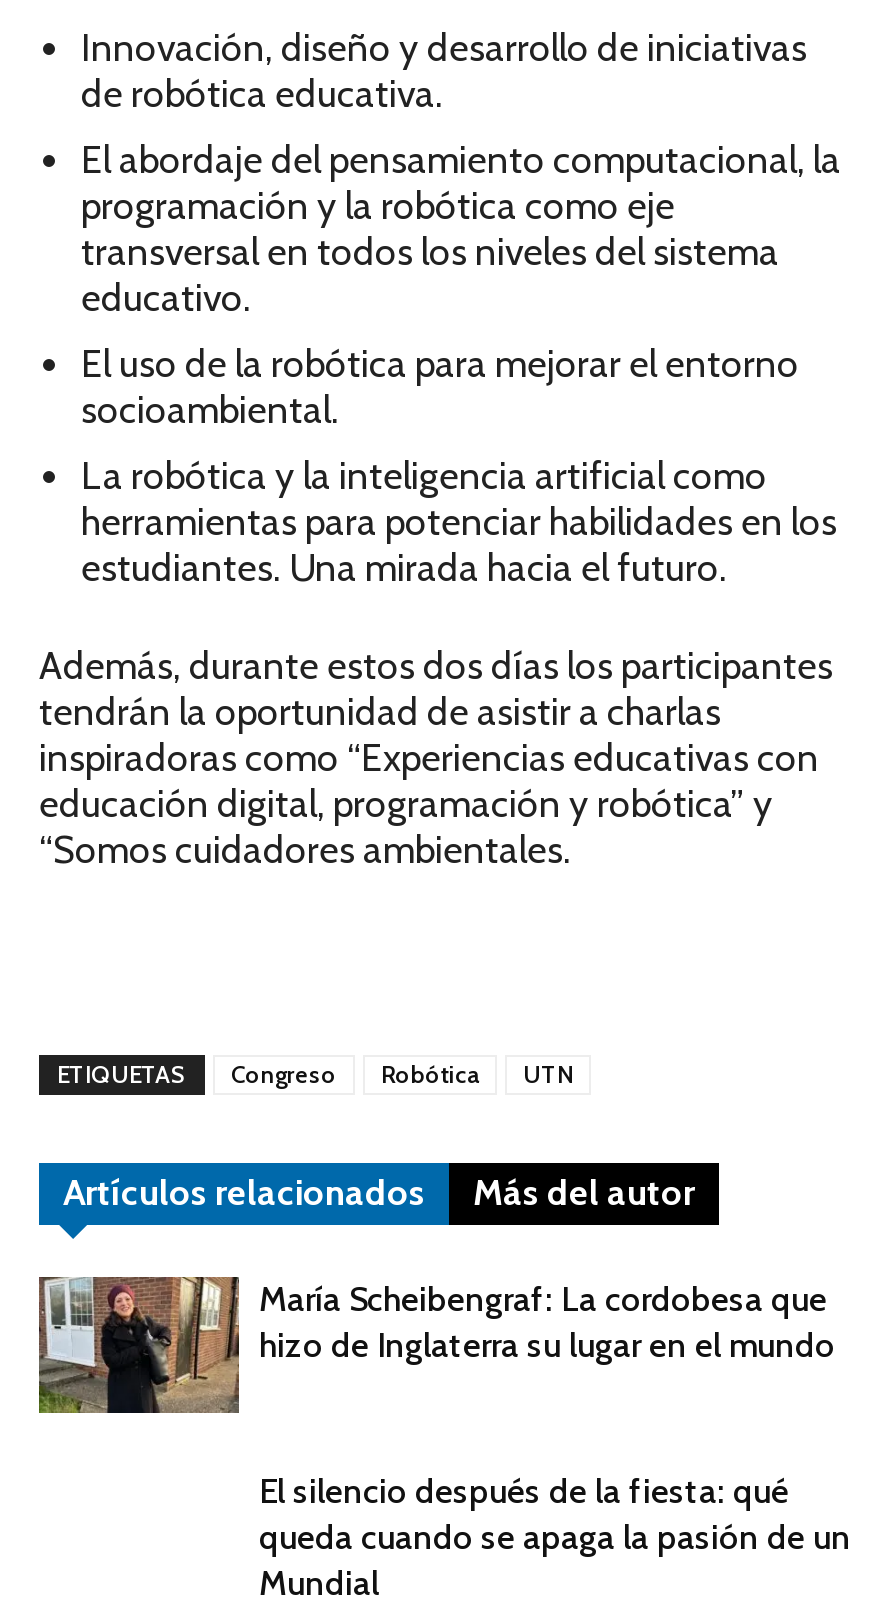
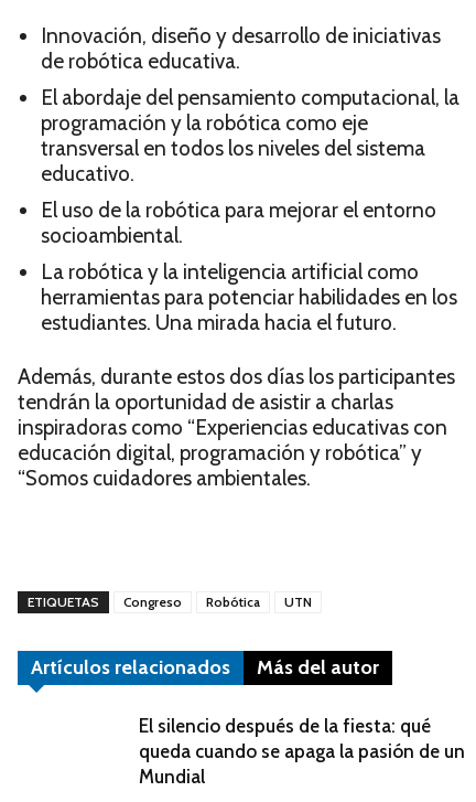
- [image]
- María Scheibengraf: La cordobesa que
- hizo de Inglaterra su lugar en el mundo
